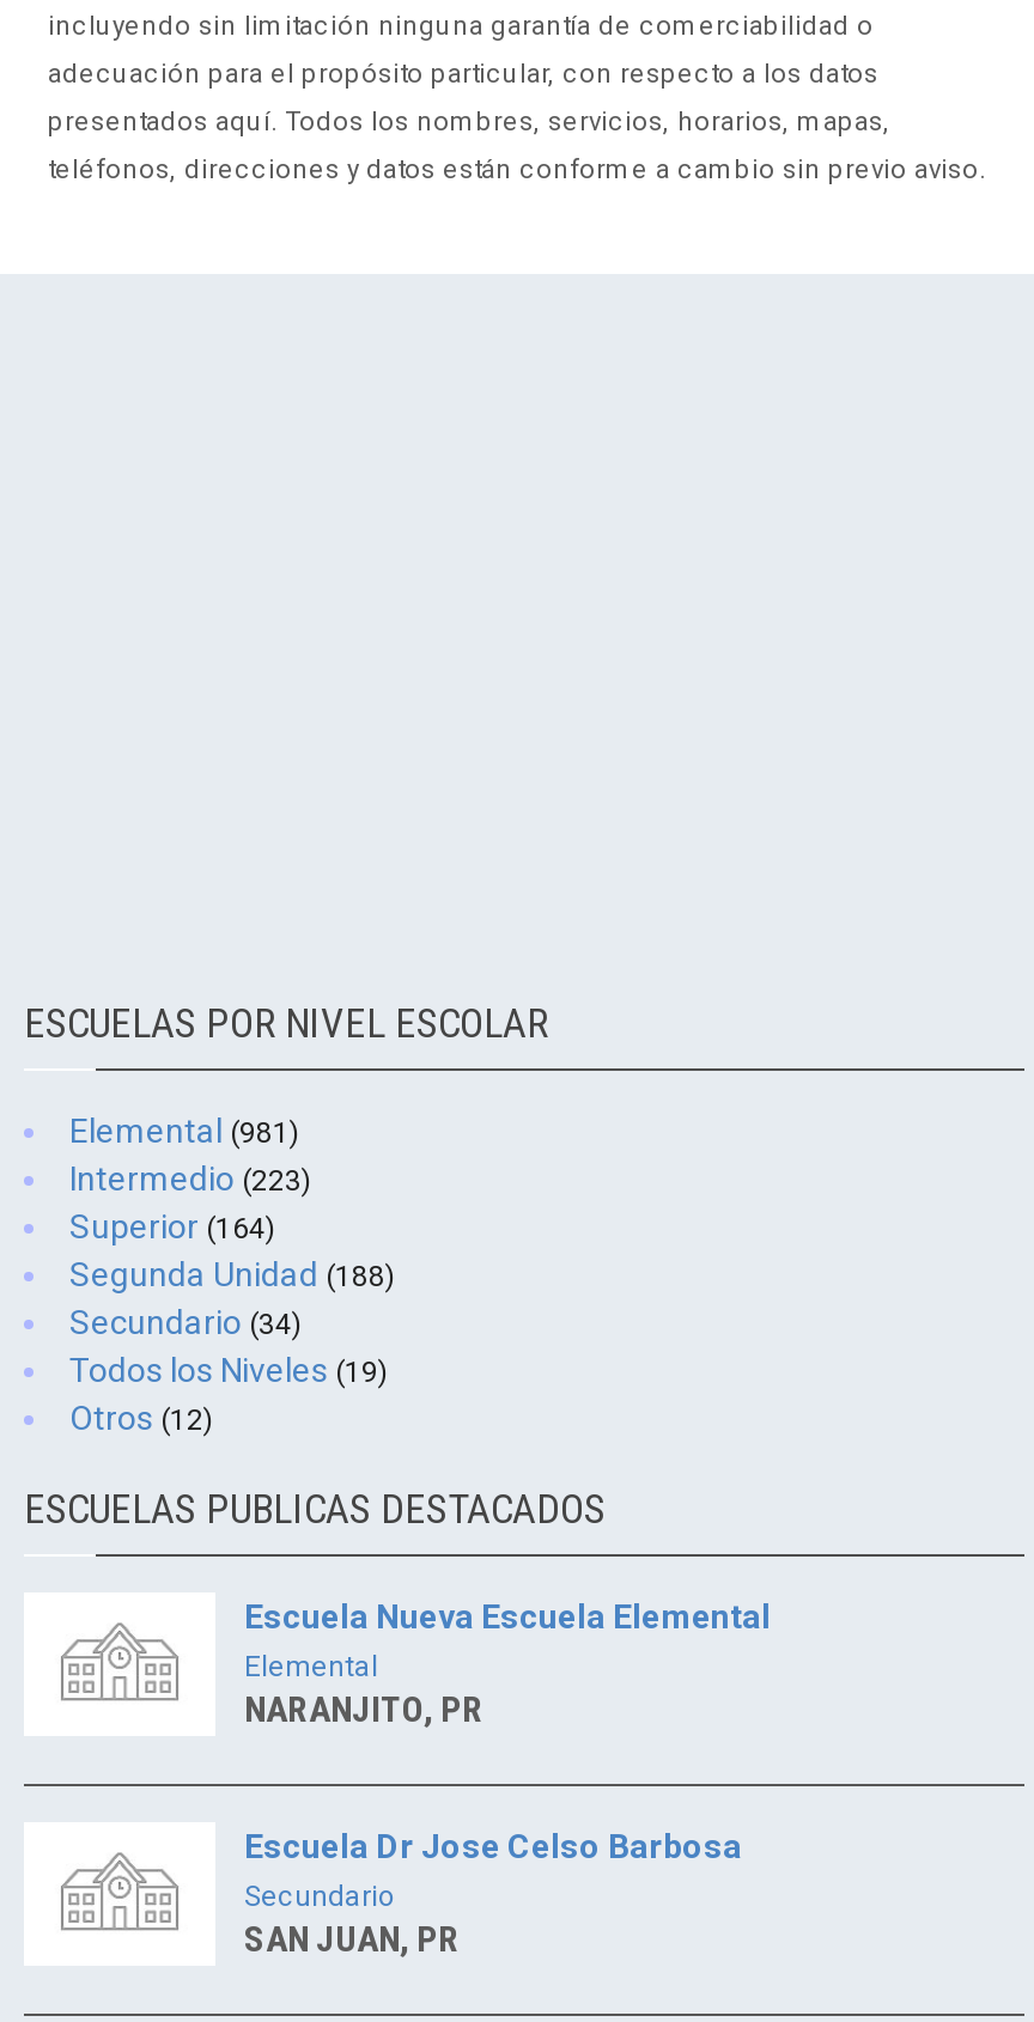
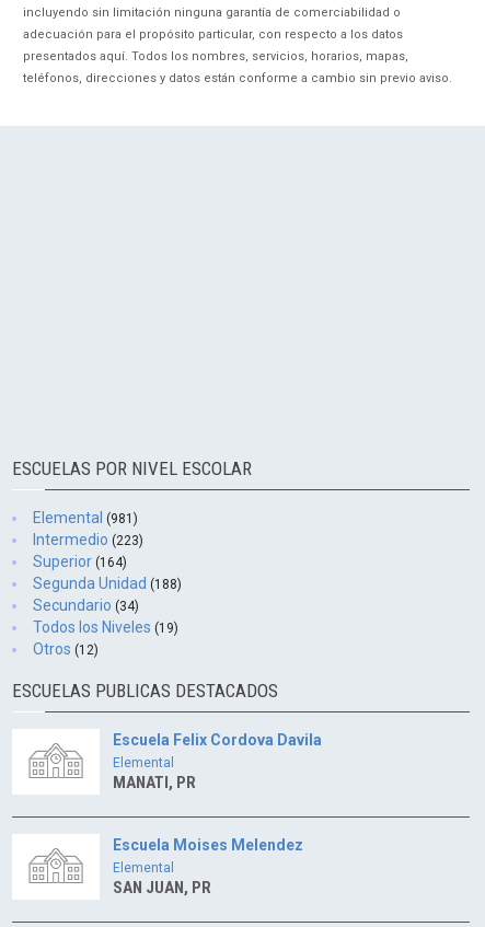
- Escuela Nueva Escuela Elemental
+ Escuela Felix Cordova Davila

- NARANJITO, PR
+ MANATI, PR

- Escuela Dr Jose Celso Barbosa
- Secundario
+ Escuela Moises Melendez
+ Elemental
